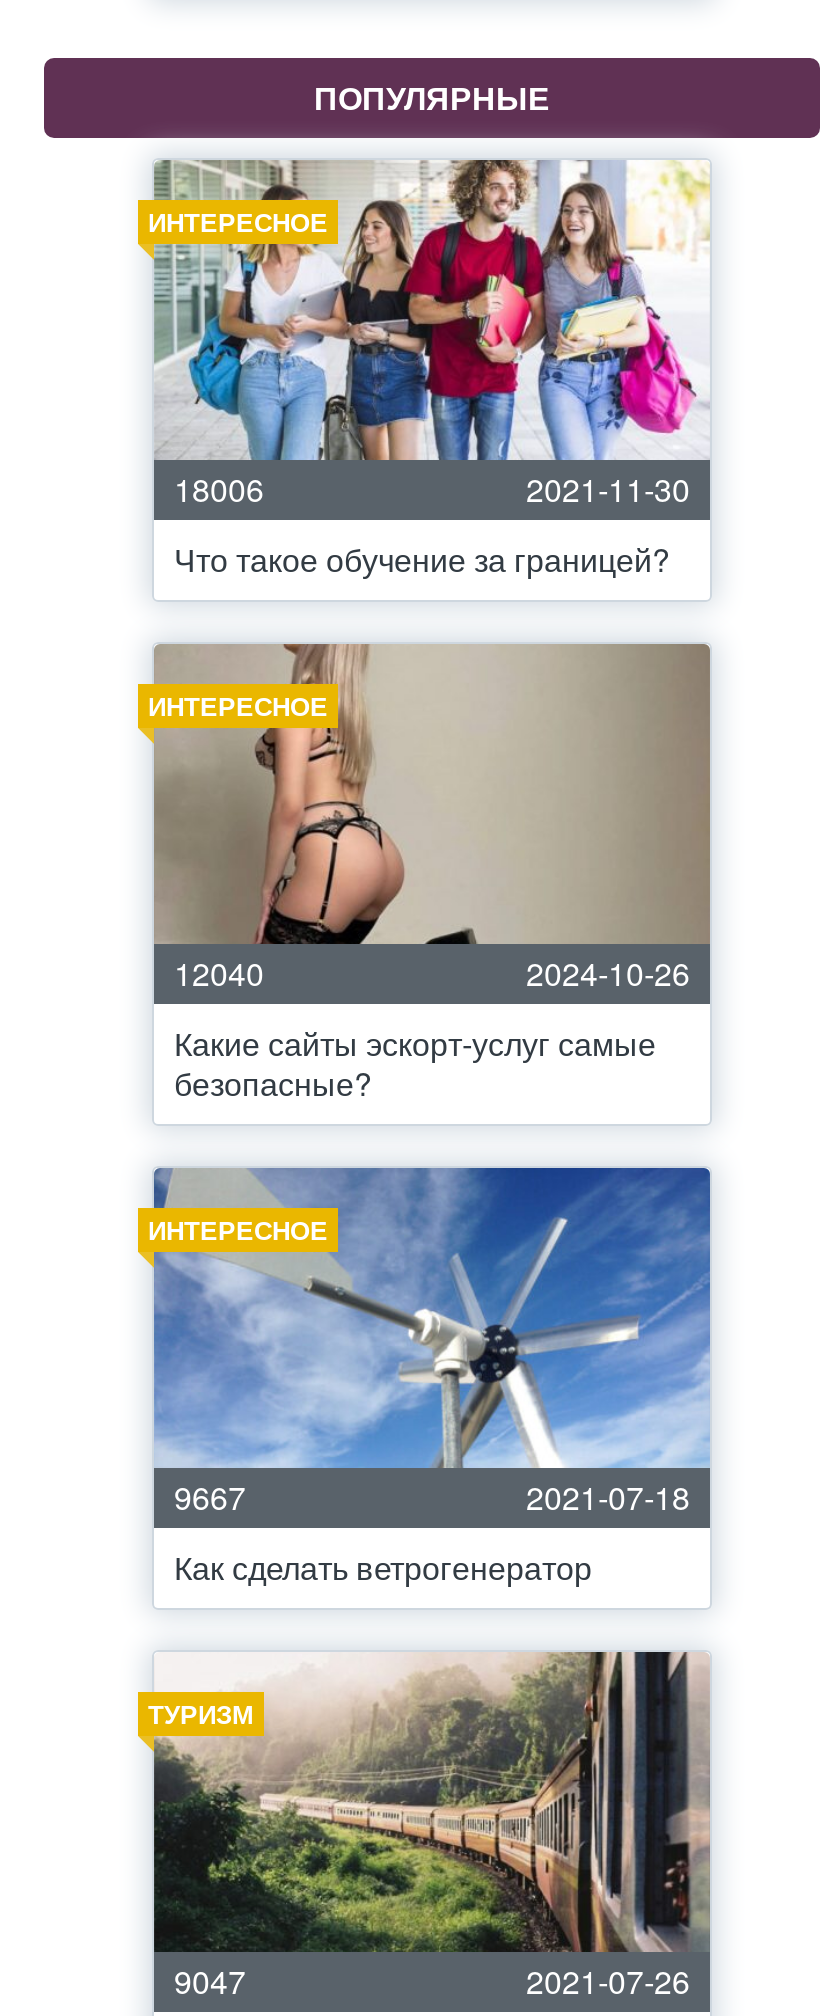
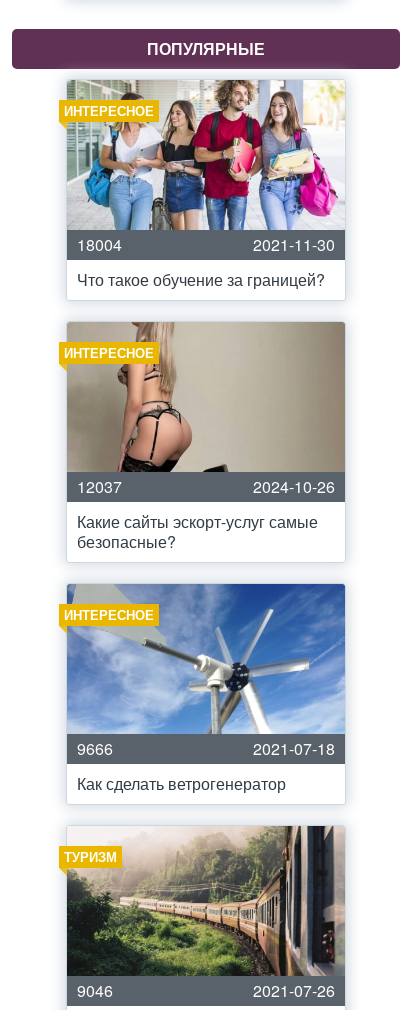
- 18006
+ 18004

- 12040
+ 12037

- 9667
+ 9666

- 9047
+ 9046
